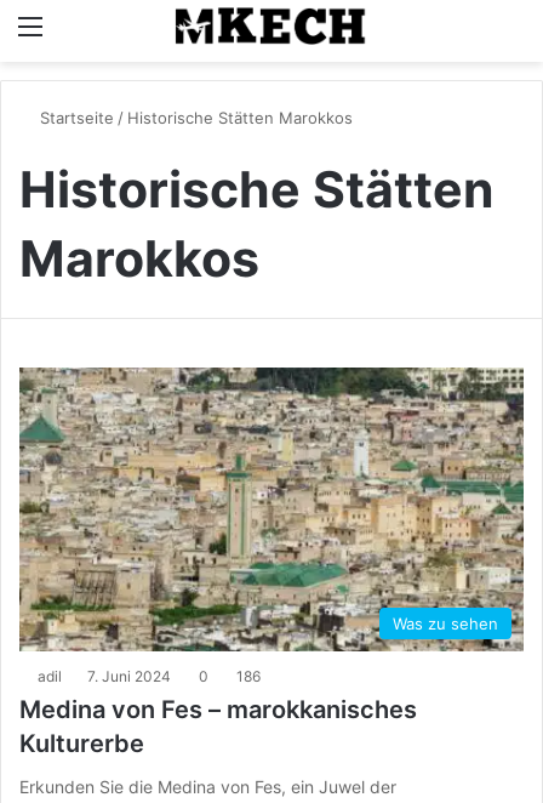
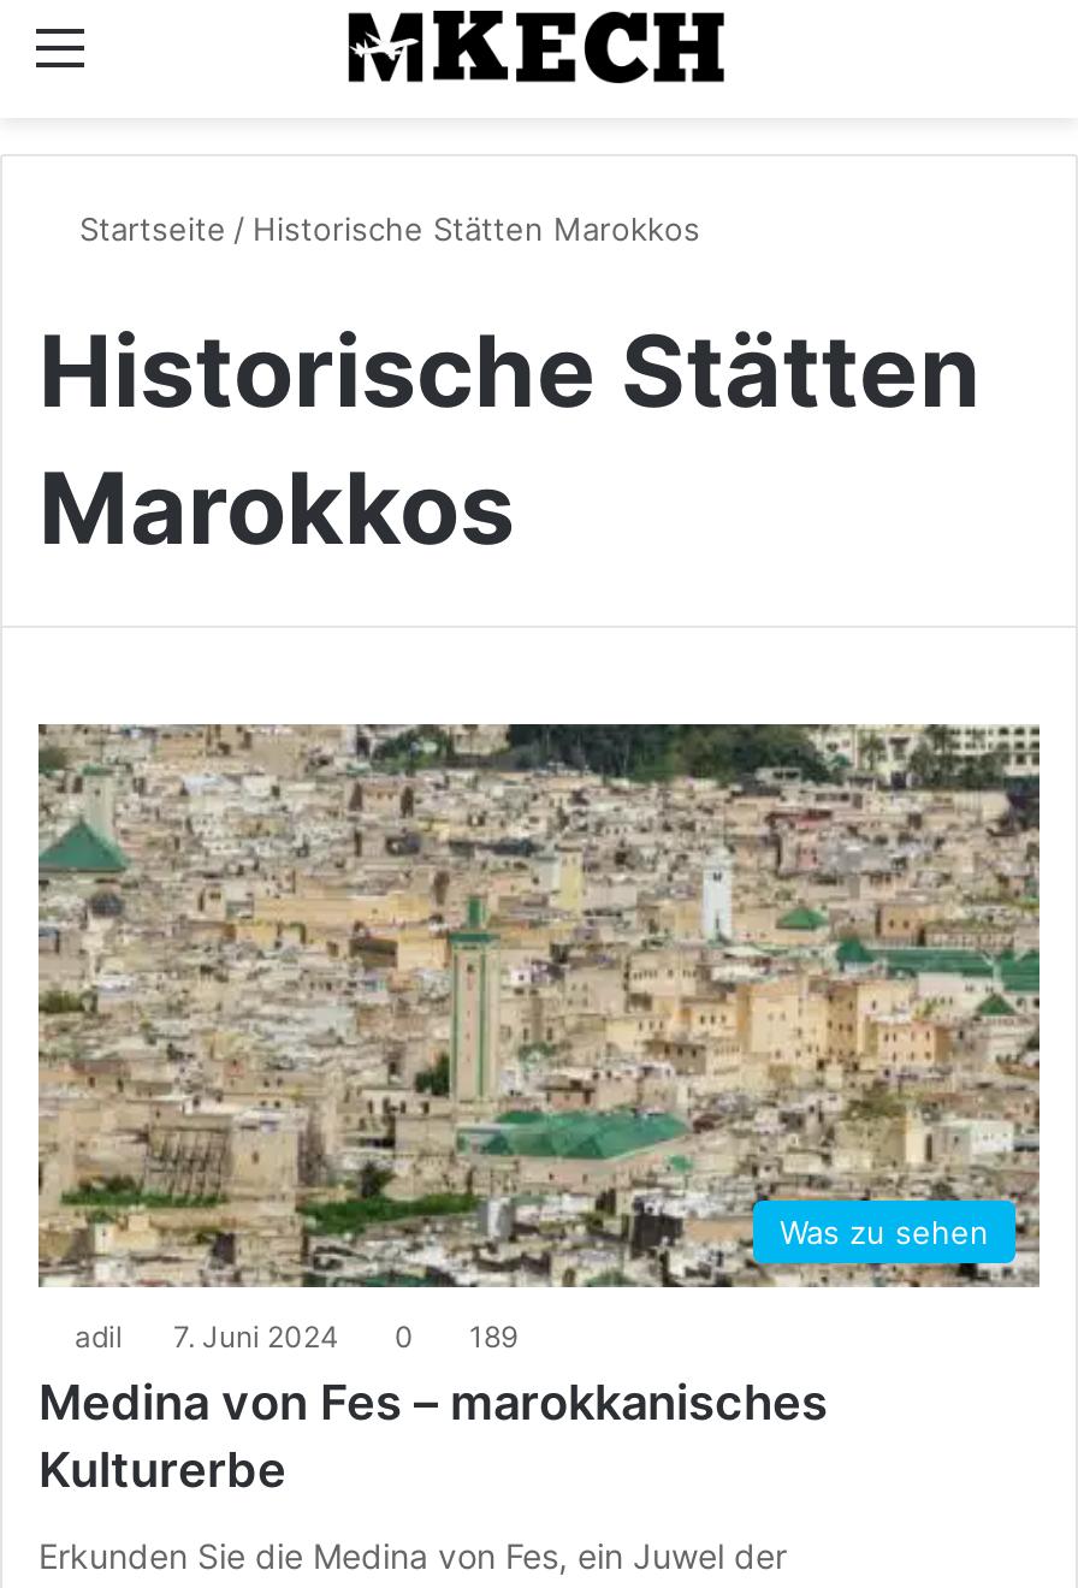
- adil 7. Juni 2024 0 186
+ adil 7. Juni 2024 0 189
